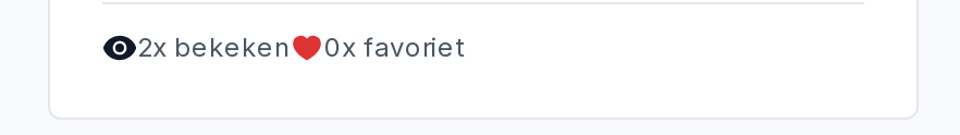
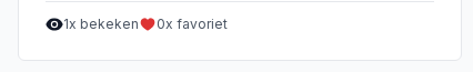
- 2x bekeken 0x favoriet
+ 1x bekeken 0x favoriet
